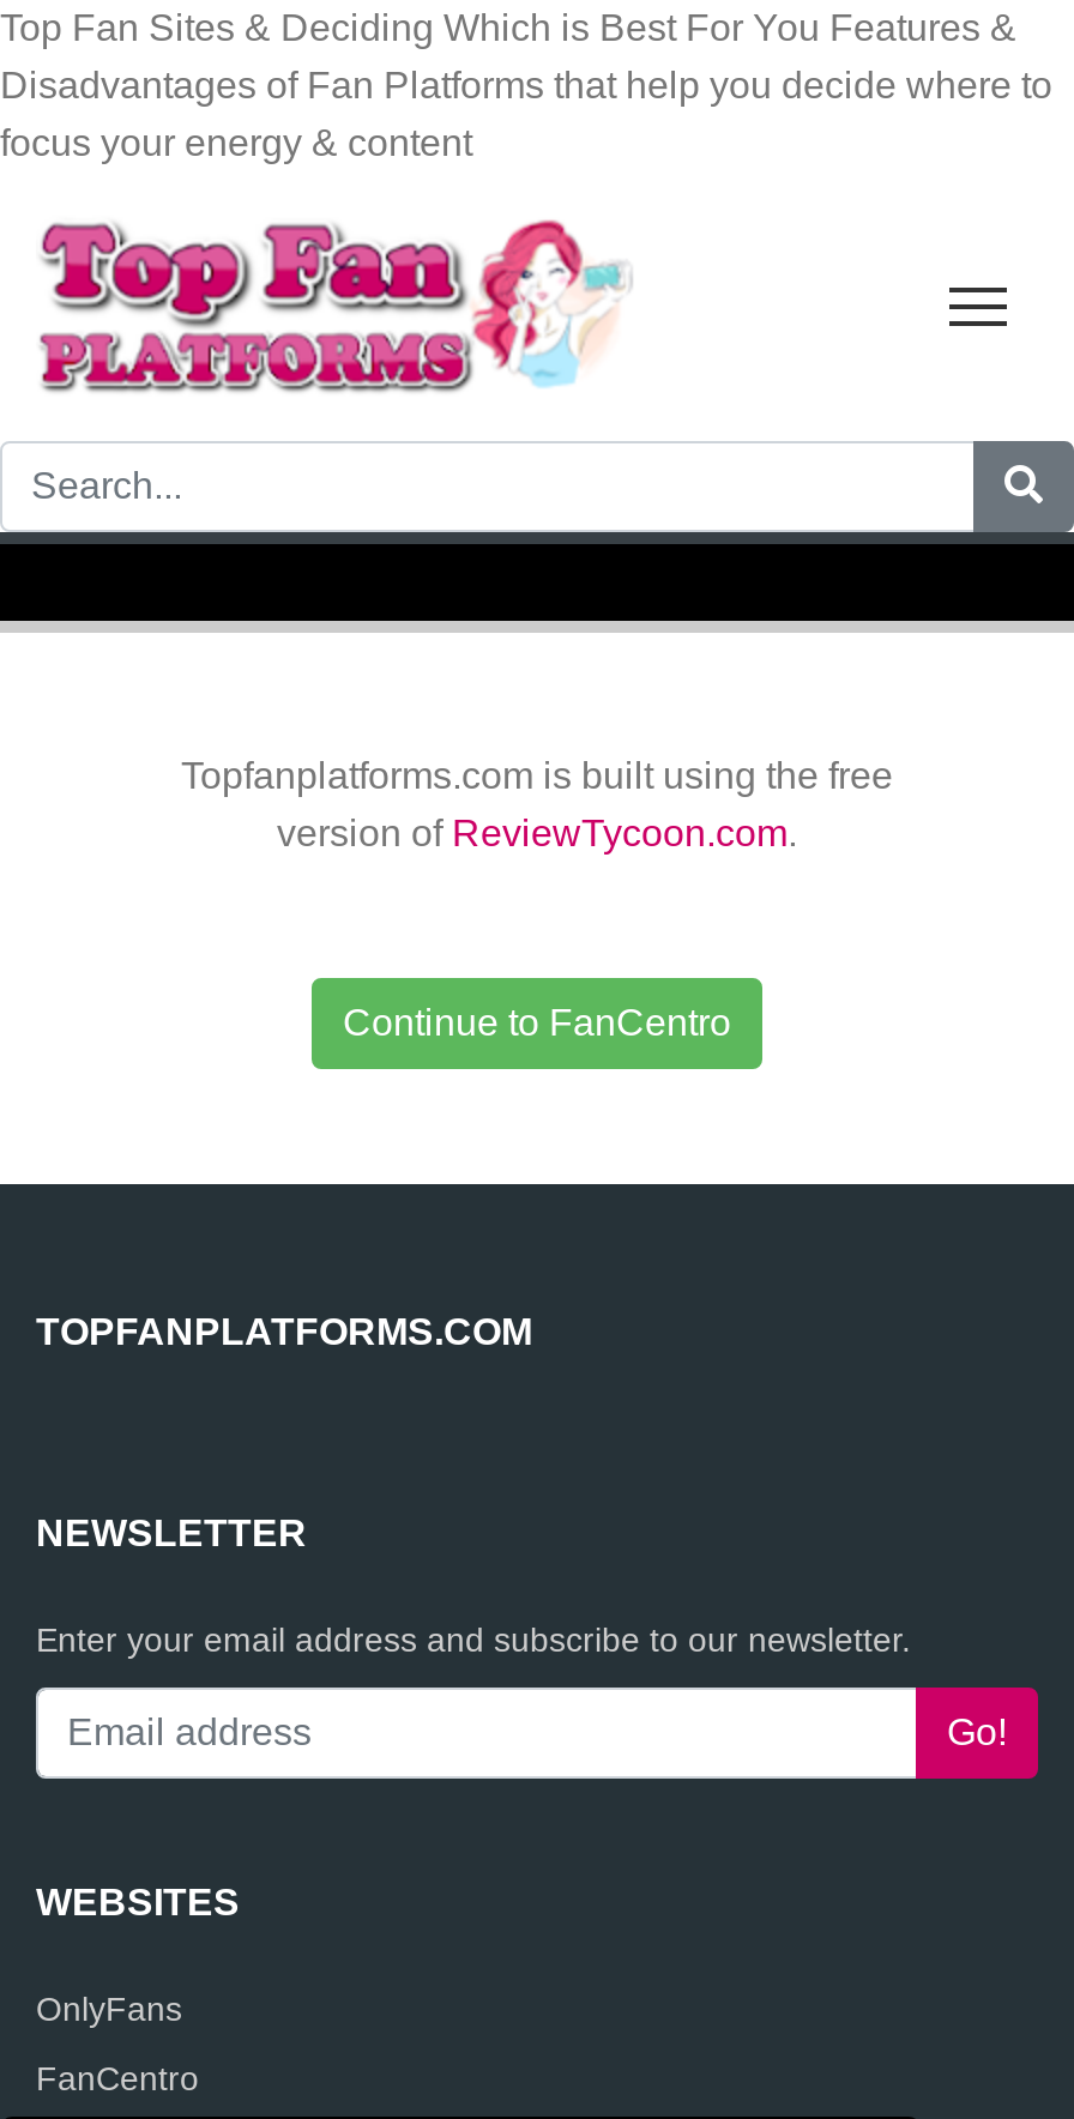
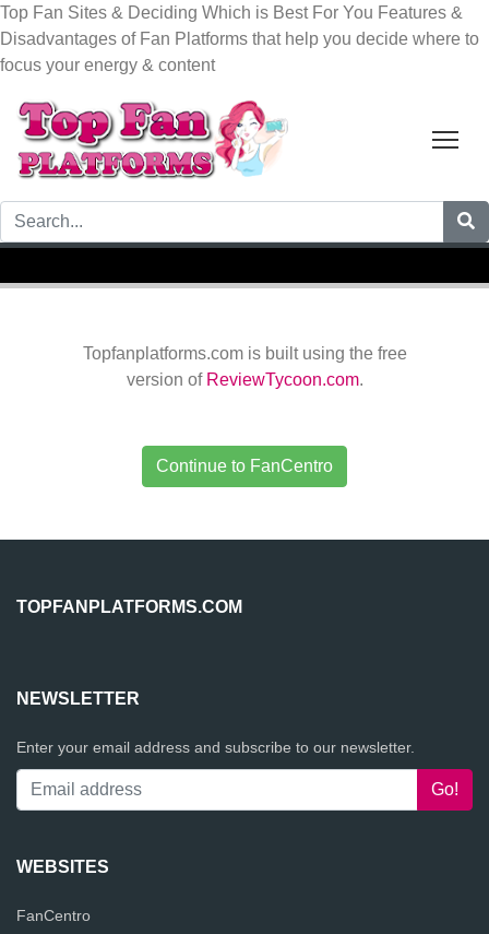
- OnlyFans
